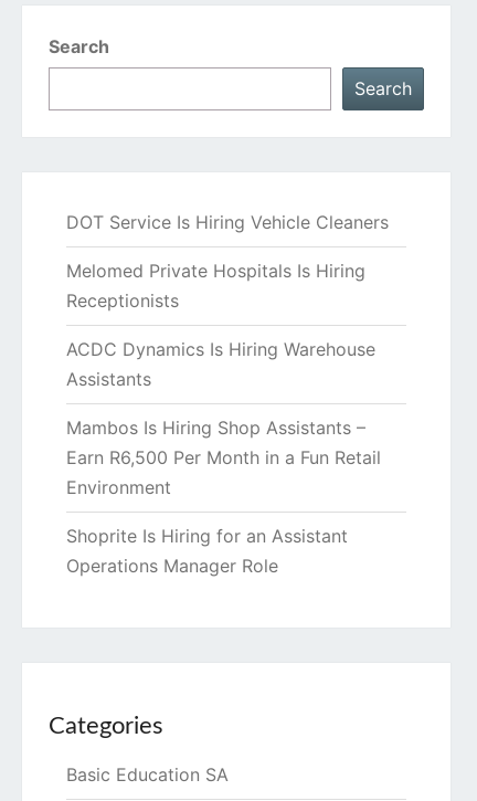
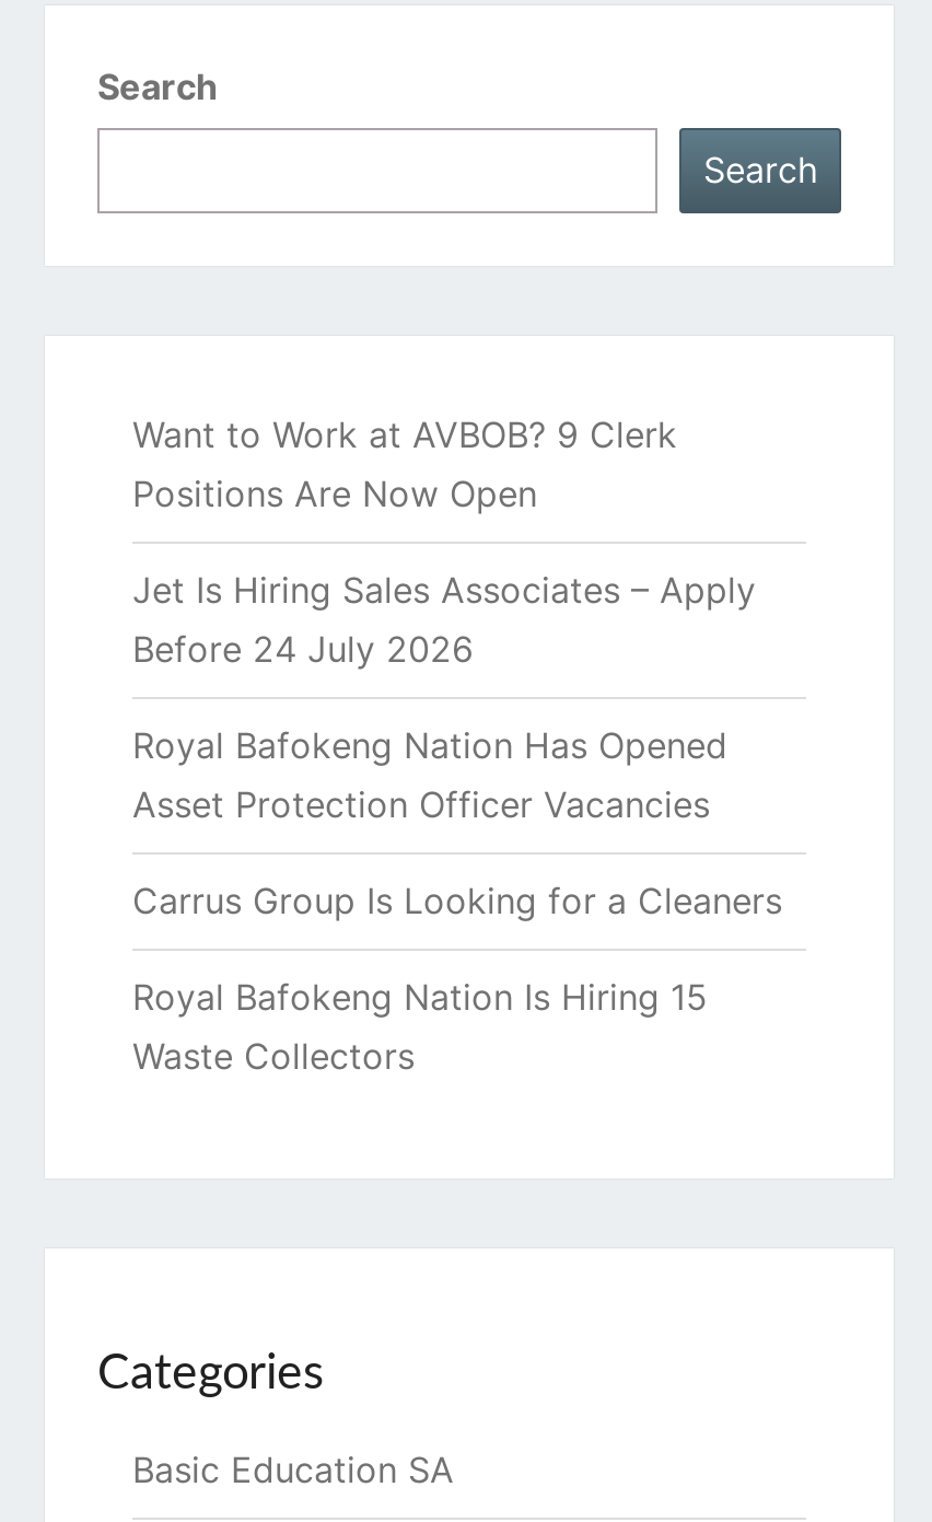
- DOT Service Is Hiring Vehicle Cleaners
+ Want to Work at AVBOB? 9 Clerk
+ Positions Are Now Open

- Melomed Private Hospitals Is Hiring
- Receptionists
+ Jet Is Hiring Sales Associates – Apply
+ Before 24 July 2026

- ACDC Dynamics Is Hiring Warehouse
- Assistants
+ Royal Bafokeng Nation Has Opened
+ Asset Protection Officer Vacancies

- Mambos Is Hiring Shop Assistants –
- Earn R6,500 Per Month in a Fun Retail
- Environment
+ Carrus Group Is Looking for a Cleaners

- Shoprite Is Hiring for an Assistant
- Operations Manager Role
+ Royal Bafokeng Nation Is Hiring 15
+ Waste Collectors
